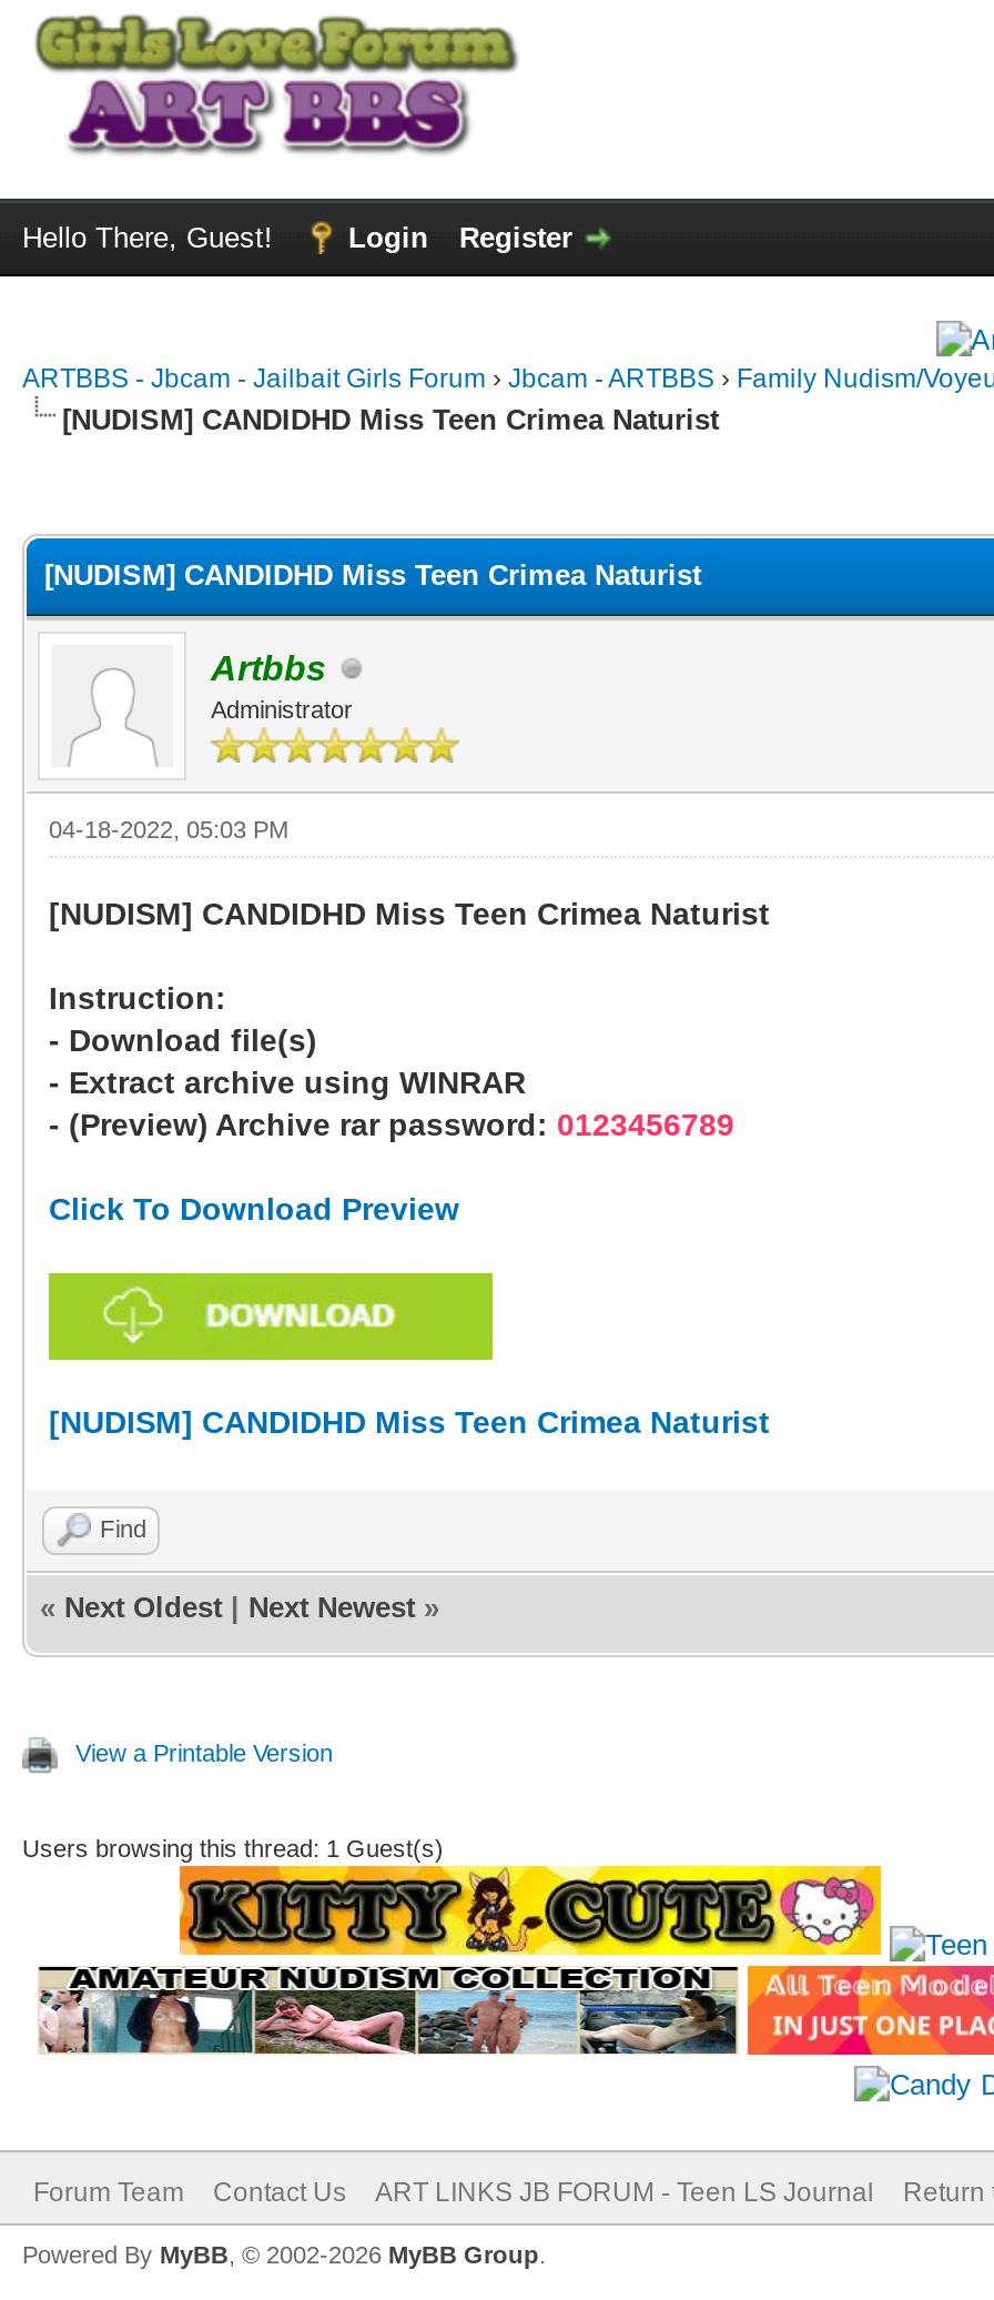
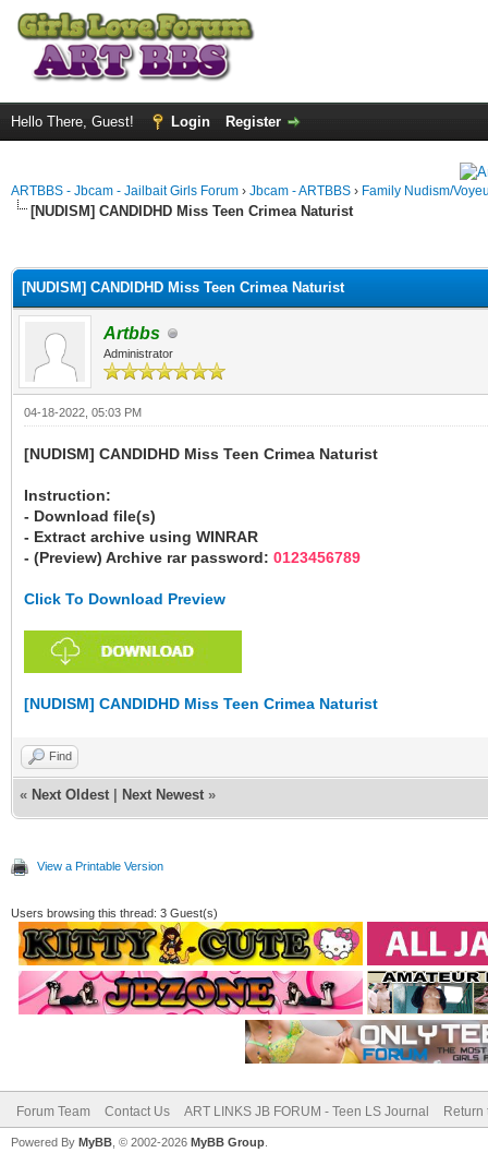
- Users browsing this thread: 1 Guest(s)
+ Users browsing this thread: 3 Guest(s)

- [image]
+ [image]
